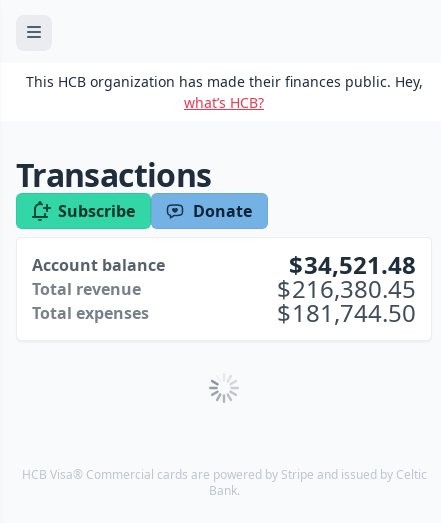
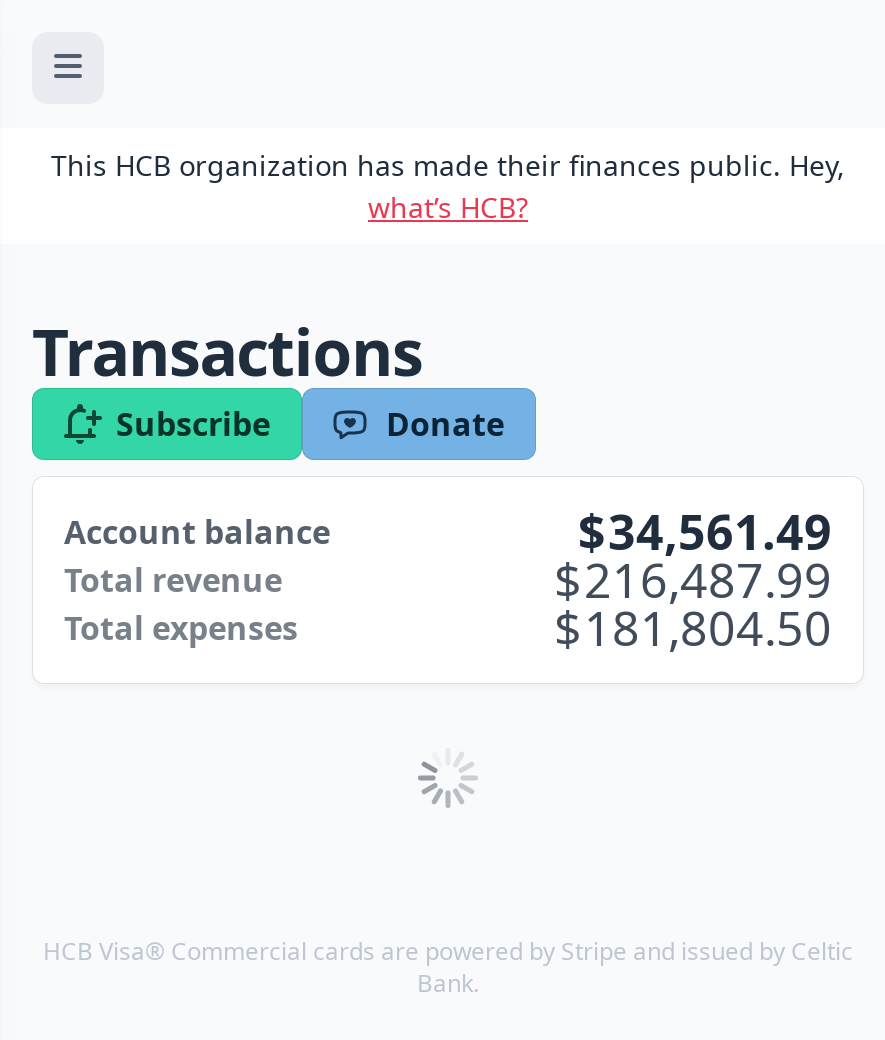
- 34,521.48
+ 34,561.49

- 216,380.45
+ 216,487.99

- 181,744.50
+ 181,804.50
